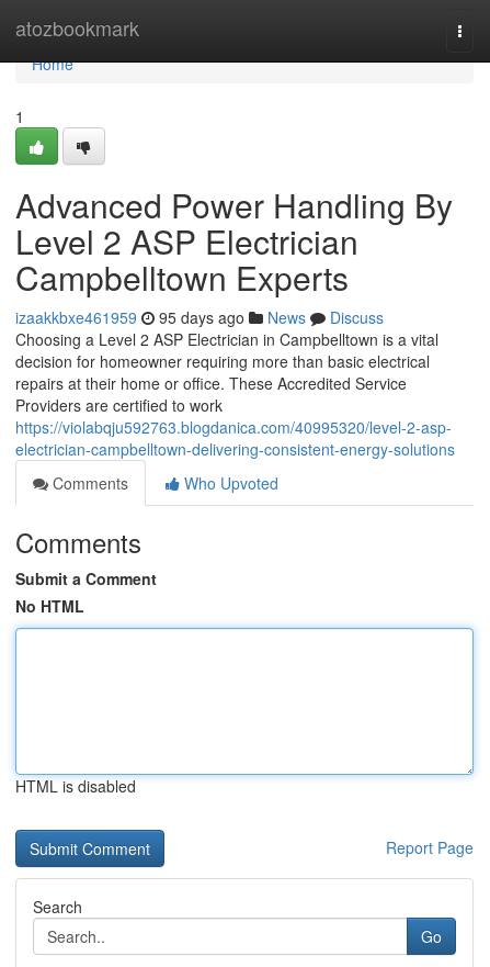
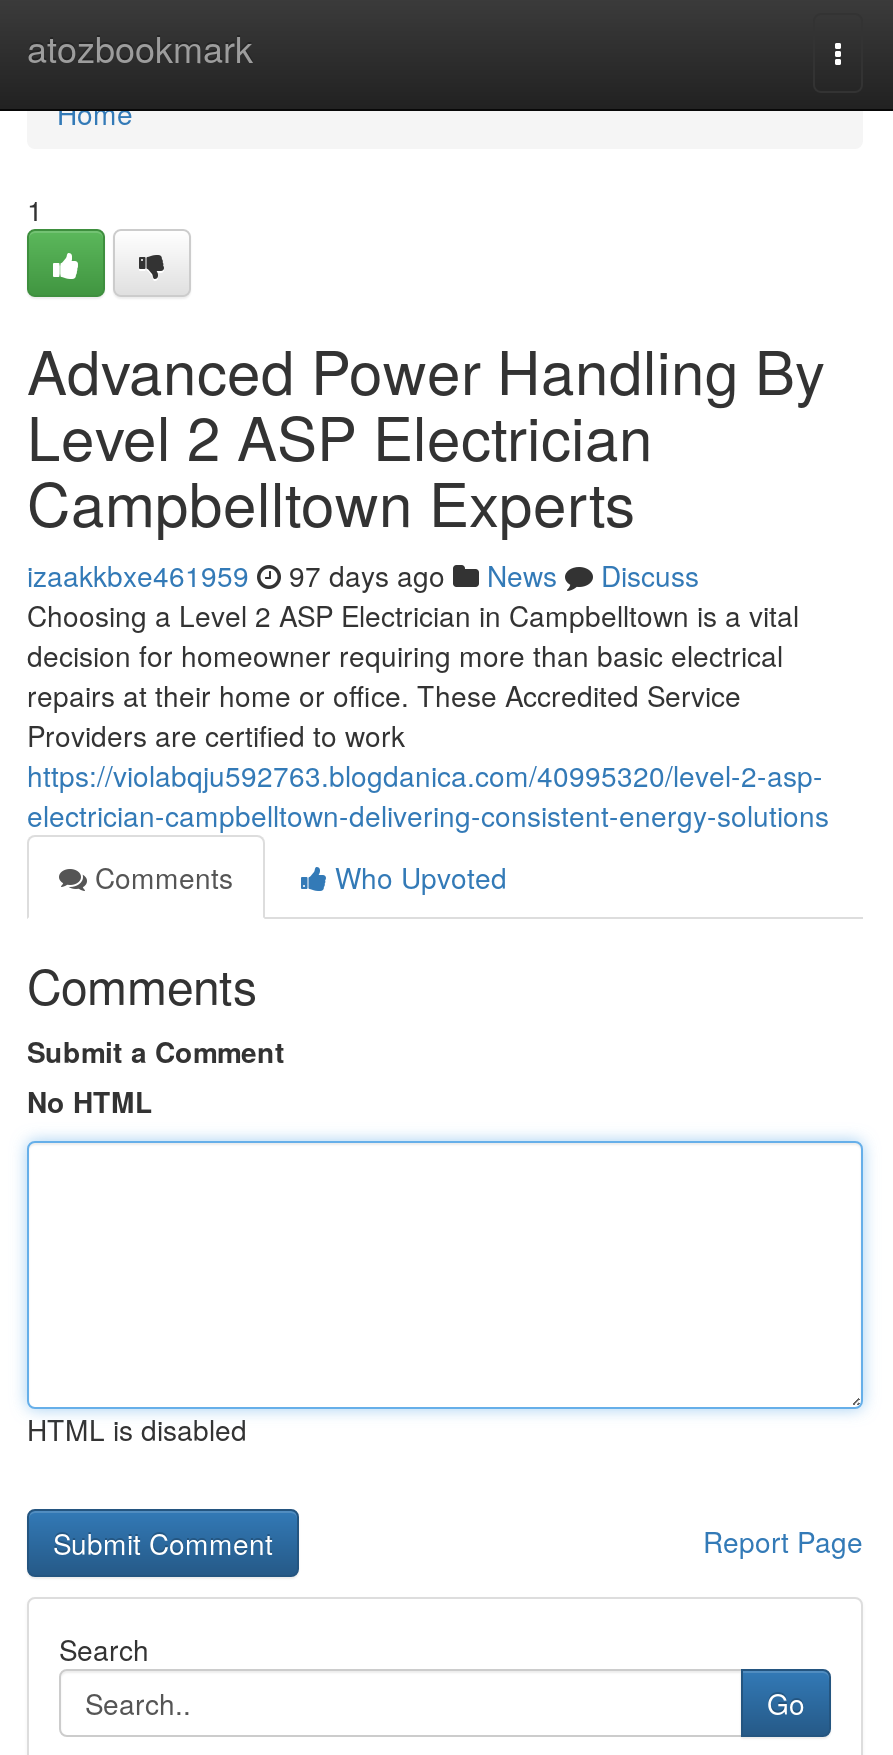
- izaakkbxe461959 95 days ago News Discuss
+ izaakkbxe461959 97 days ago News Discuss
